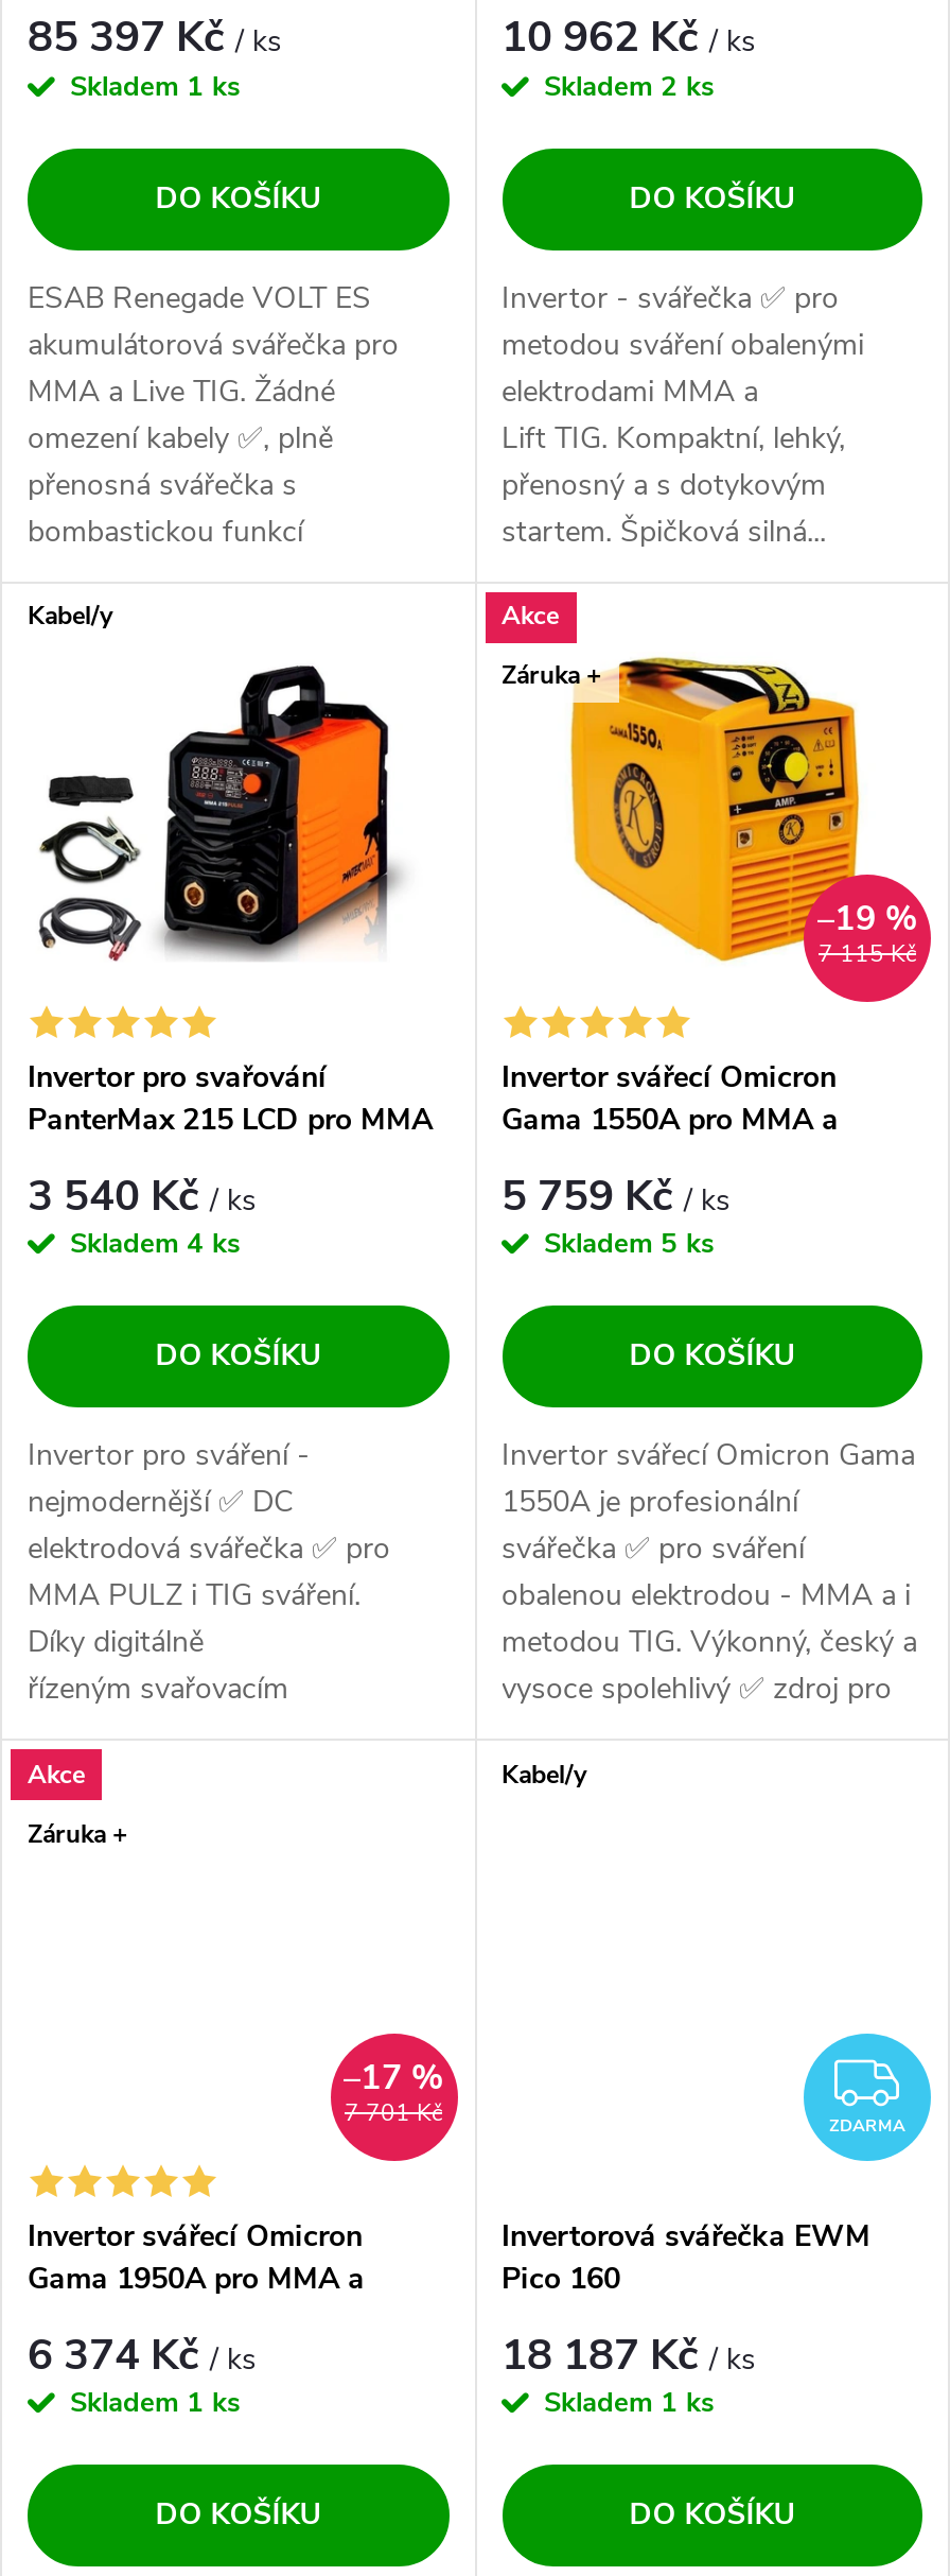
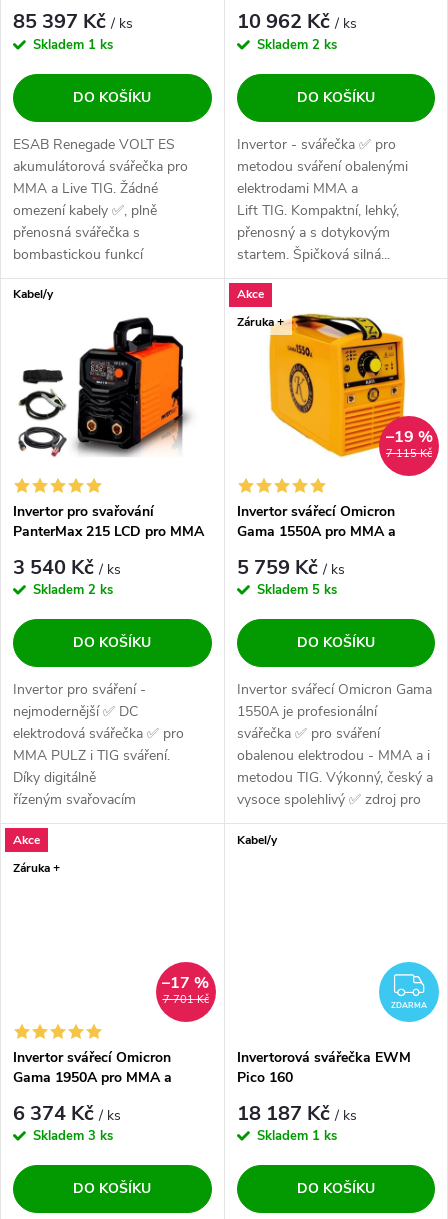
- Skladem 4 ks
+ Skladem 2 ks

- Skladem 1 ks
+ Skladem 3 ks
